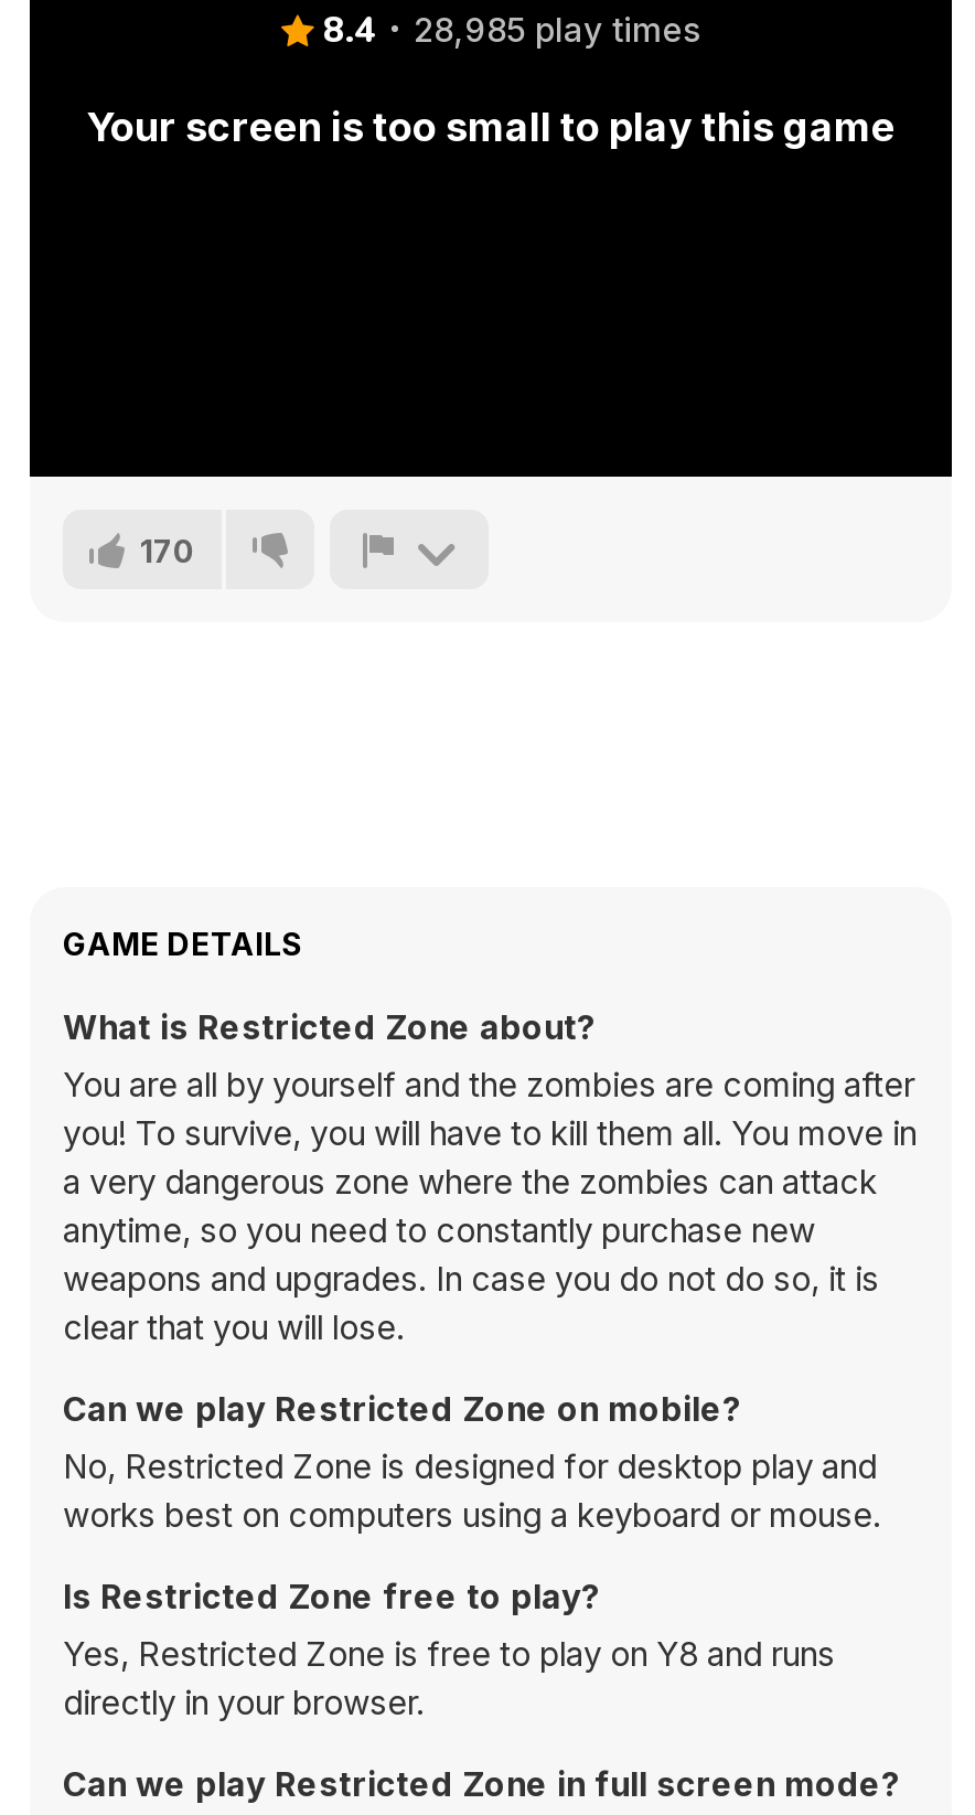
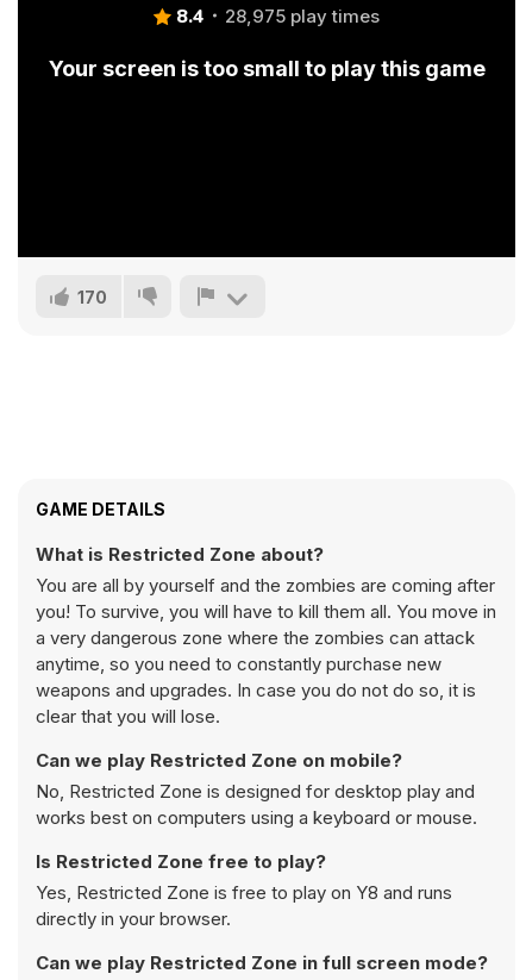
- 8.4 28,985 play times
+ 8.4 28,975 play times
